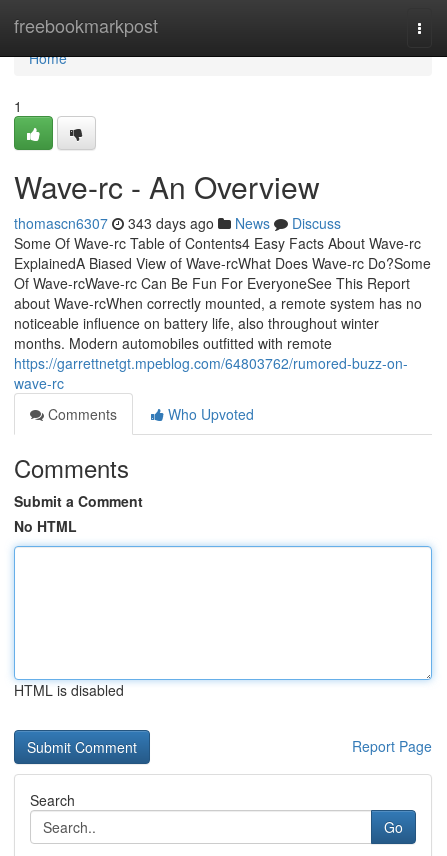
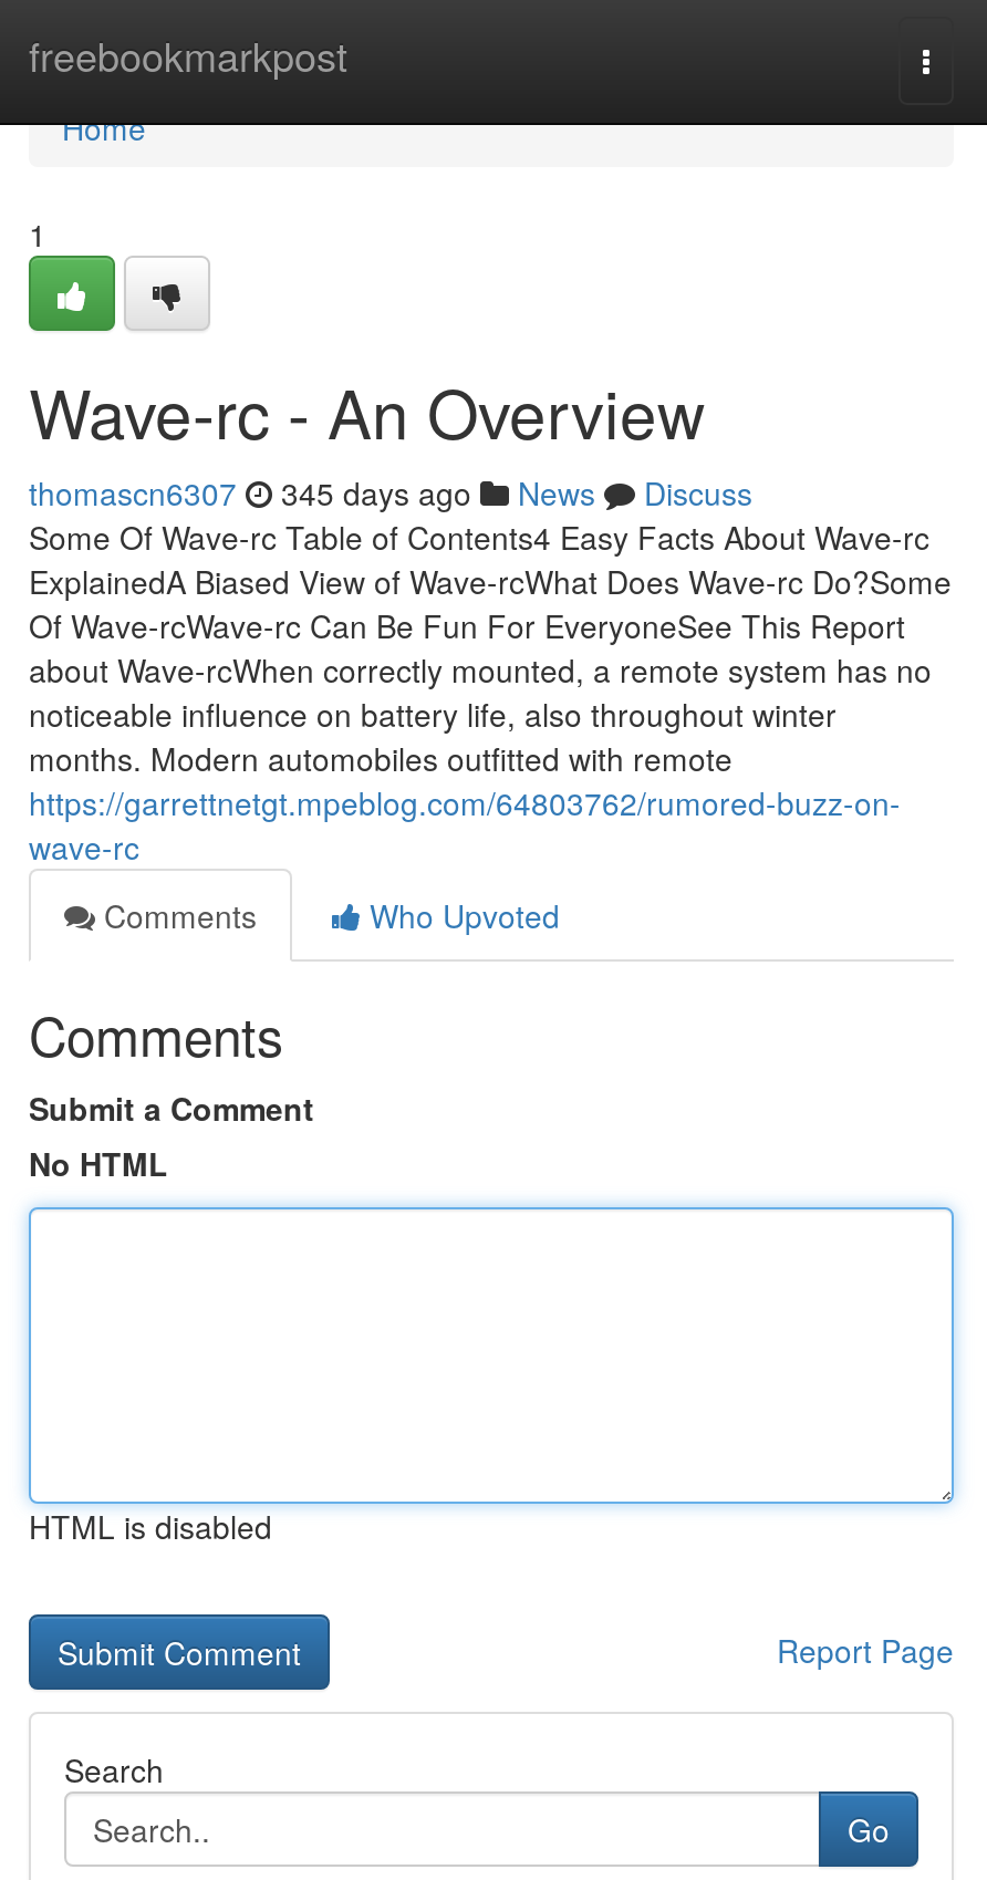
- thomascn6307 343 days ago News Discuss
+ thomascn6307 345 days ago News Discuss
